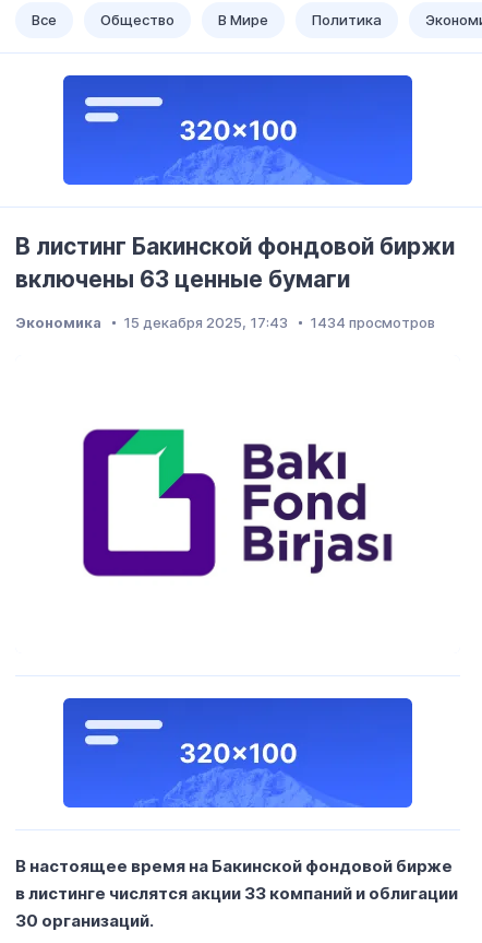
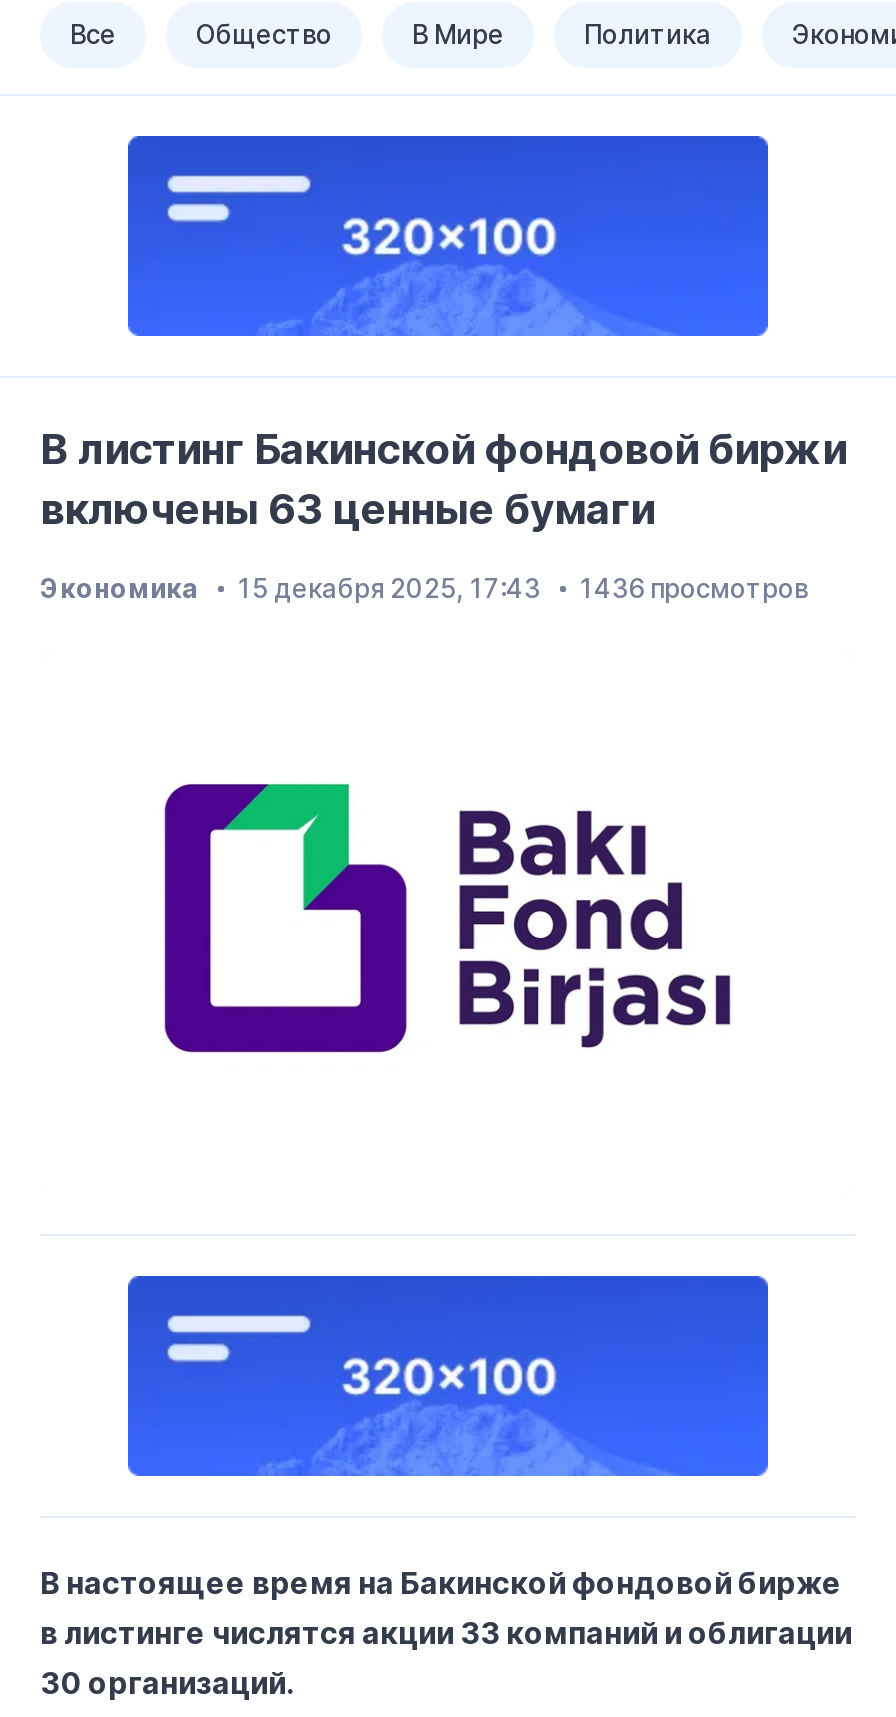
- Экономика 15 декабря 2025, 17:43 1434 просмотров
+ Экономика 15 декабря 2025, 17:43 1436 просмотров
